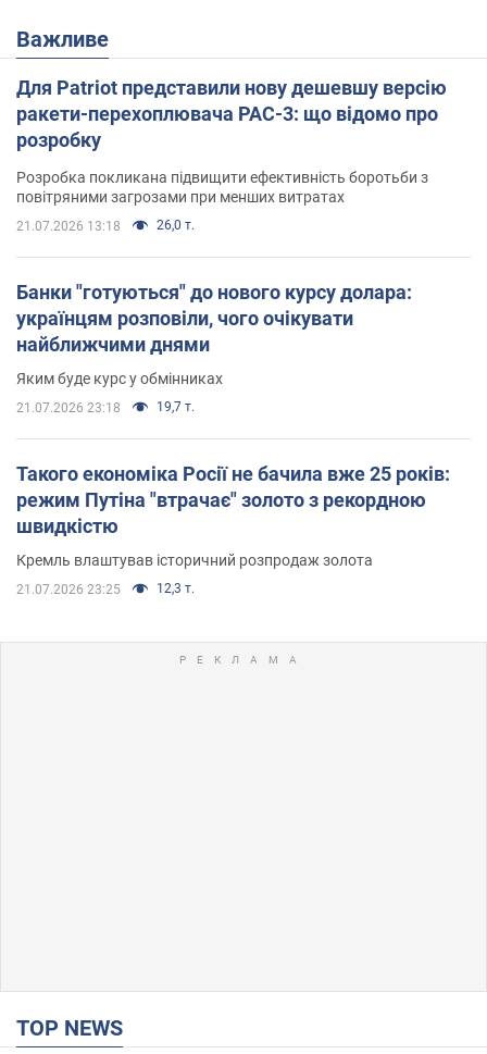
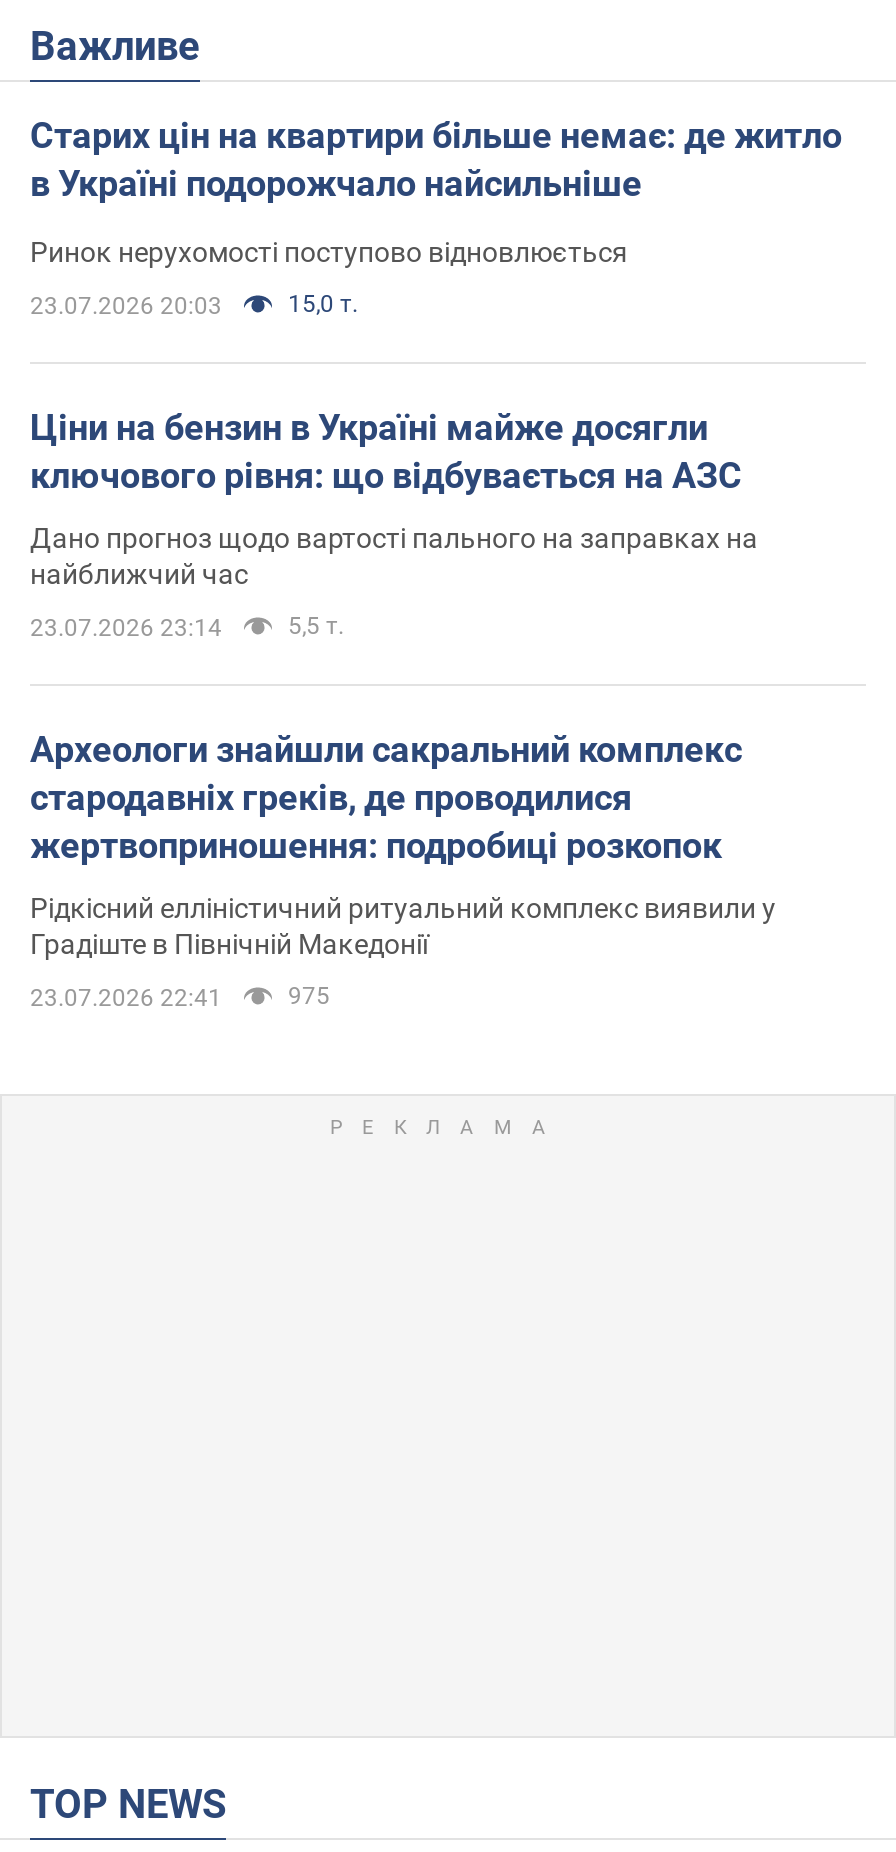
- Для Patriot представили нову дешевшу версію
- ракети-перехоплювача PAC-3: що відомо про
- розробку
+ Старих цін на квартири більше немає: де житло
+ в Україні подорожчало найсильніше

- Розробка покликана підвищити ефективність боротьби з
- повітряними загрозами при менших витратах
+ Ринок нерухомості поступово відновлюється

- 21.07.2026 13:18
- 26,0 т.
+ 23.07.2026 20:03
+ 15,0 т.

- Банки "готуються" до нового курсу долара:
- українцям розповіли, чого очікувати
- найближчими днями
+ Ціни на бензин в Україні майже досягли
+ ключового рівня: що відбувається на АЗС

- Яким буде курс у обмінниках
+ Дано прогноз щодо вартості пального на заправках на
+ найближчий час

- 21.07.2026 23:18
- 19,7 т.
+ 23.07.2026 23:14
+ 5,5 т.

- Такого економіка Росії не бачила вже 25 років:
- режим Путіна "втрачає" золото з рекордною
- швидкістю
+ Археологи знайшли сакральний комплекс
+ стародавніх греків, де проводилися
+ жертвоприношення: подробиці розкопок

- Кремль влаштував історичний розпродаж золота
+ Рідкісний елліністичний ритуальний комплекс виявили у
+ Градіште в Північній Македонії

- 21.07.2026 23:25
- 12,3 т.
+ 23.07.2026 22:41
+ 975
